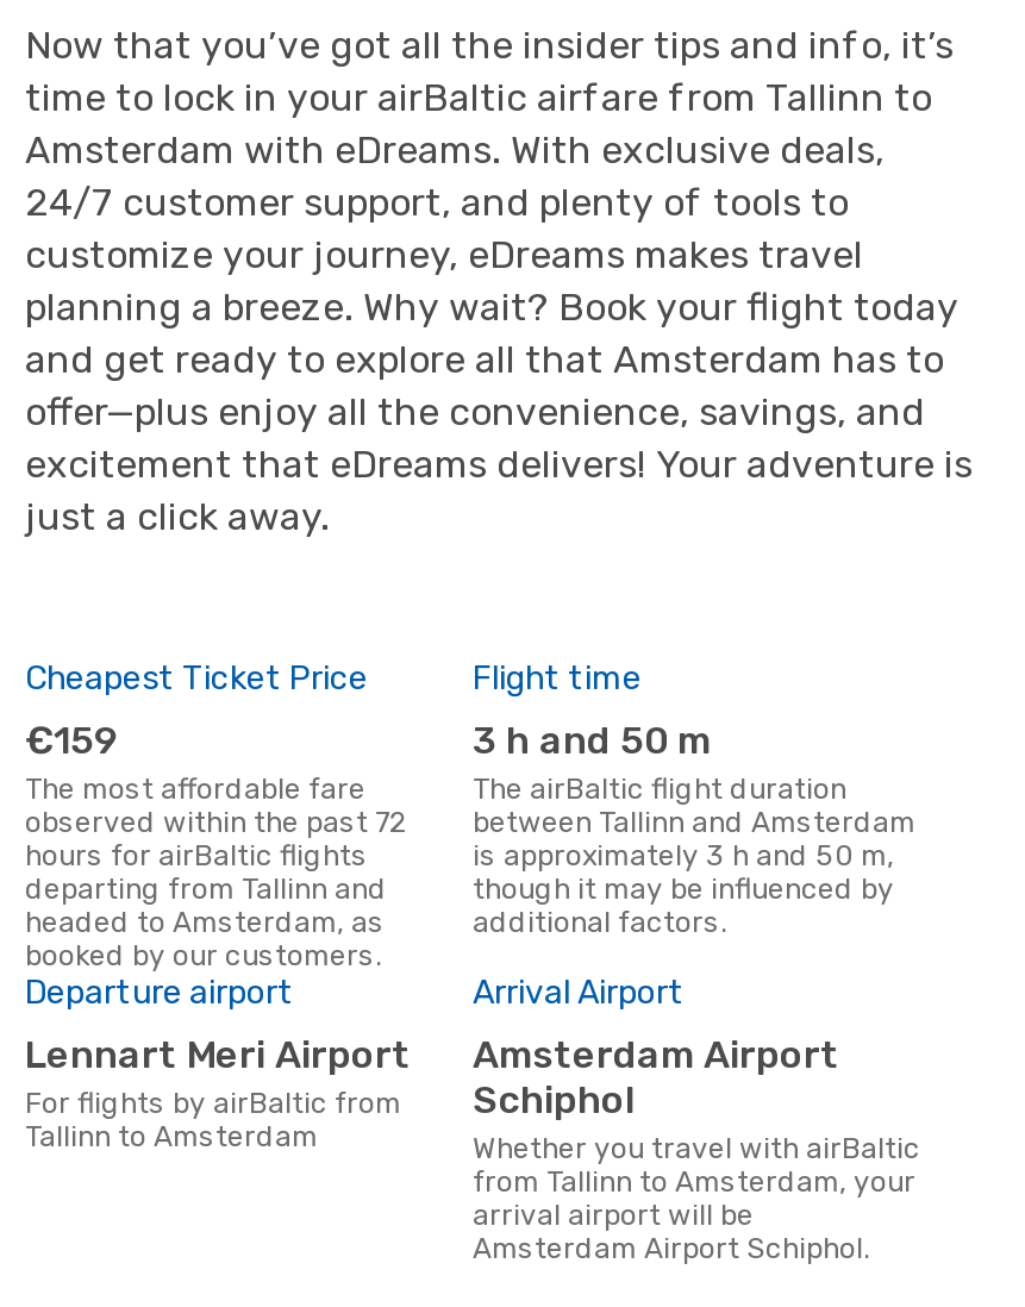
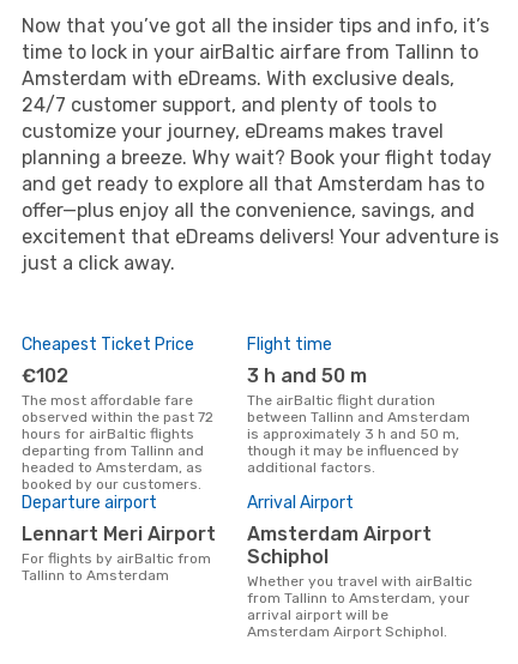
- €159
+ €102
